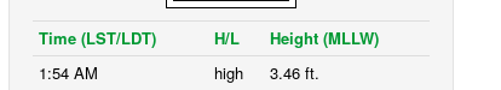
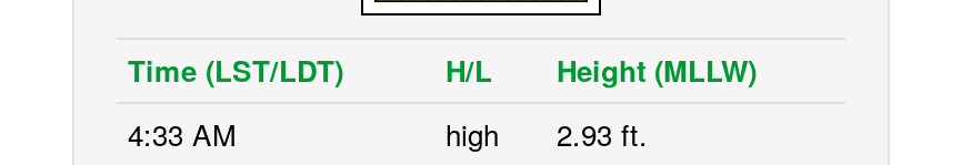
- 1:54 AM
+ 4:33 AM

- high 3.46 ft.
+ high 2.93 ft.
